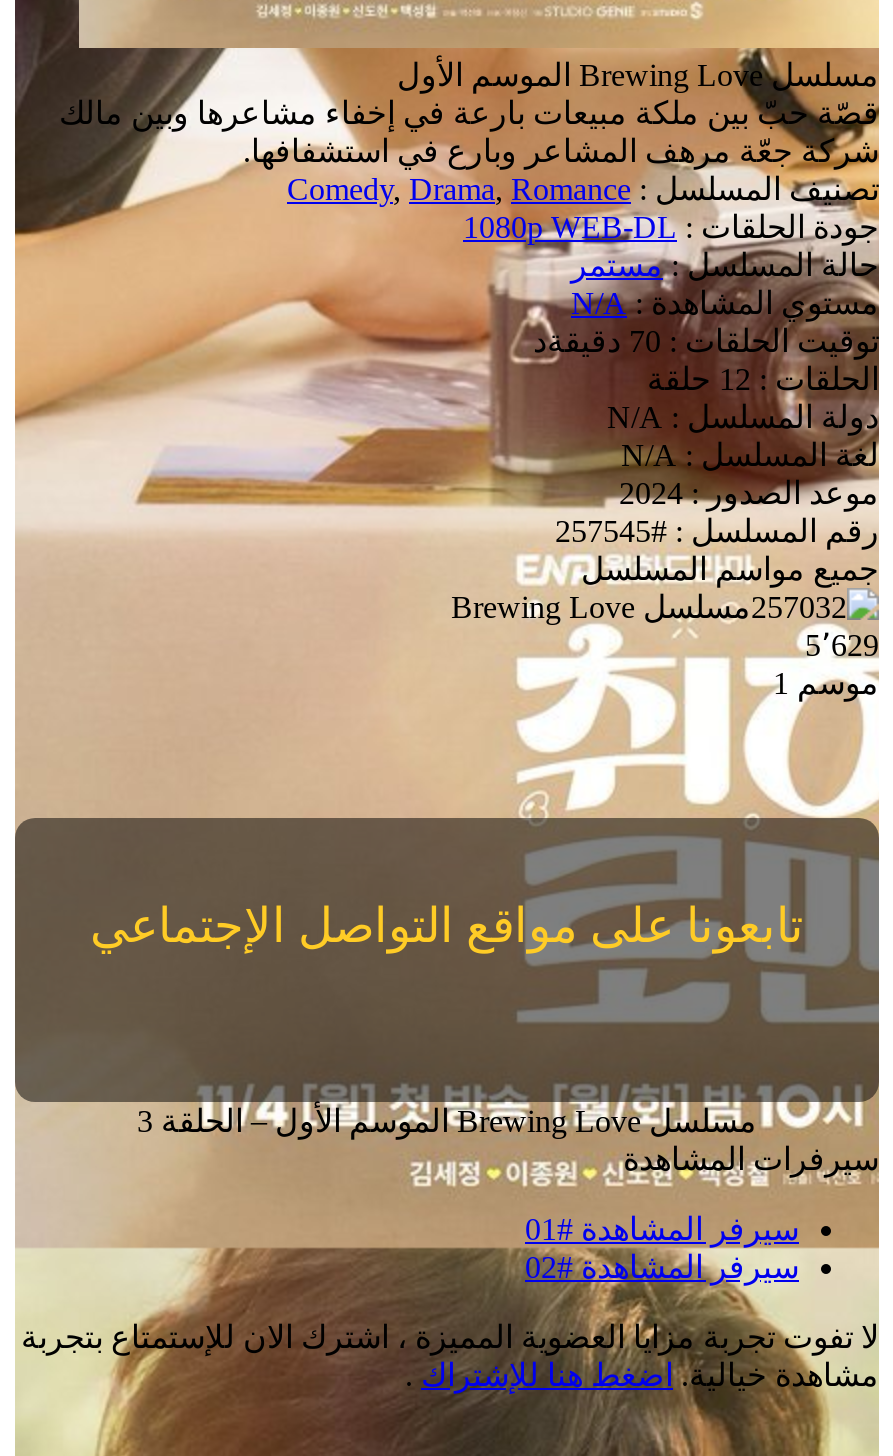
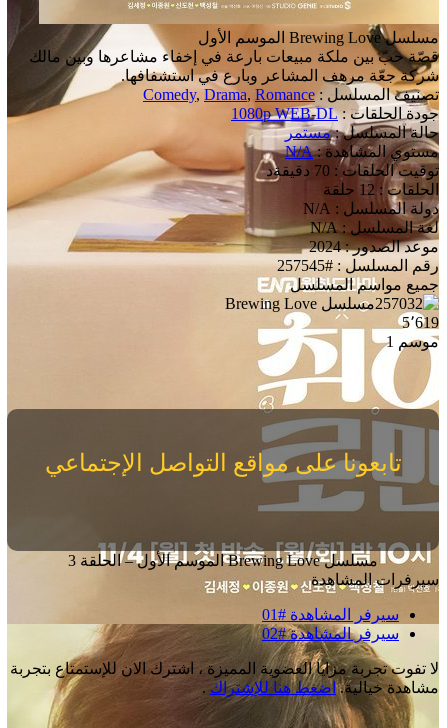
- 5٬629
+ 5٬619
